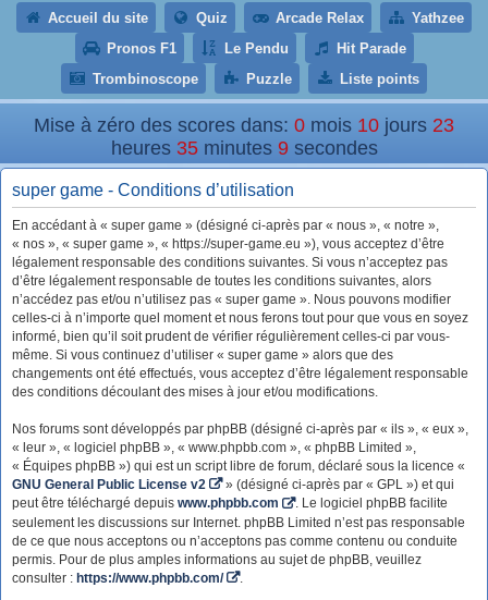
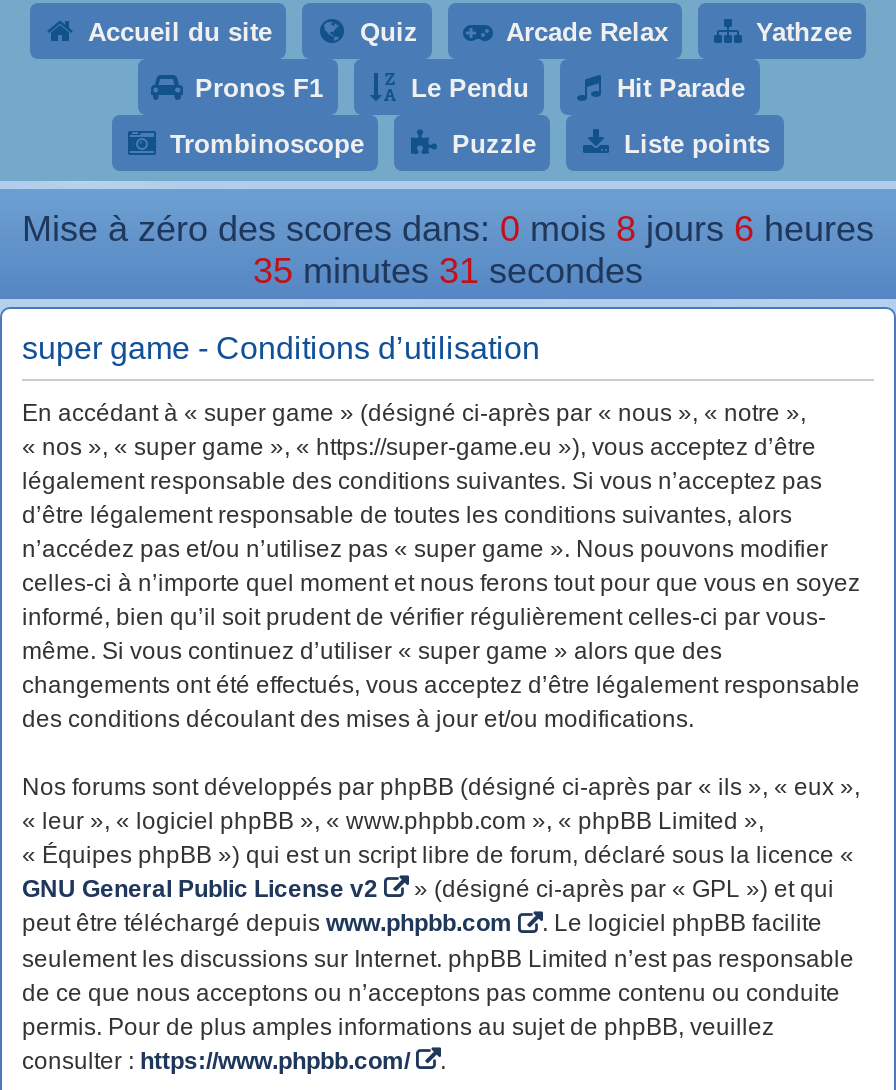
- Mise à zéro des scores dans: 0 mois 10 jours 23
- heures 35 minutes 9 secondes
+ Mise à zéro des scores dans: 0 mois 8 jours 6 heures
+ 35 minutes 31 secondes
